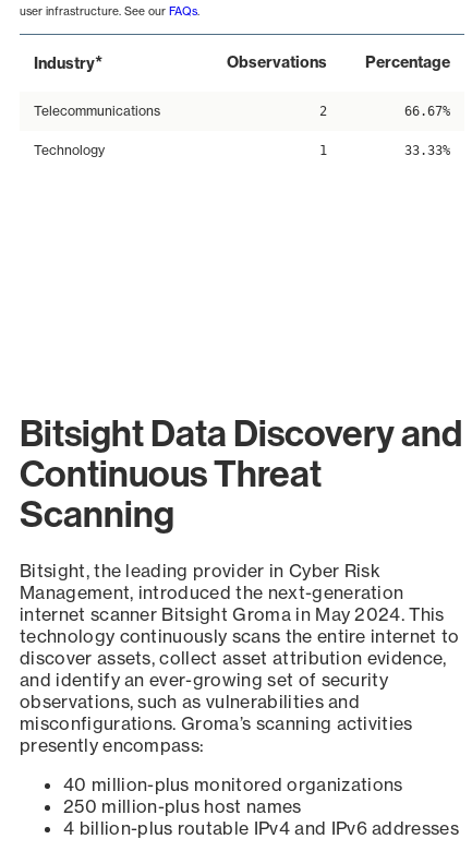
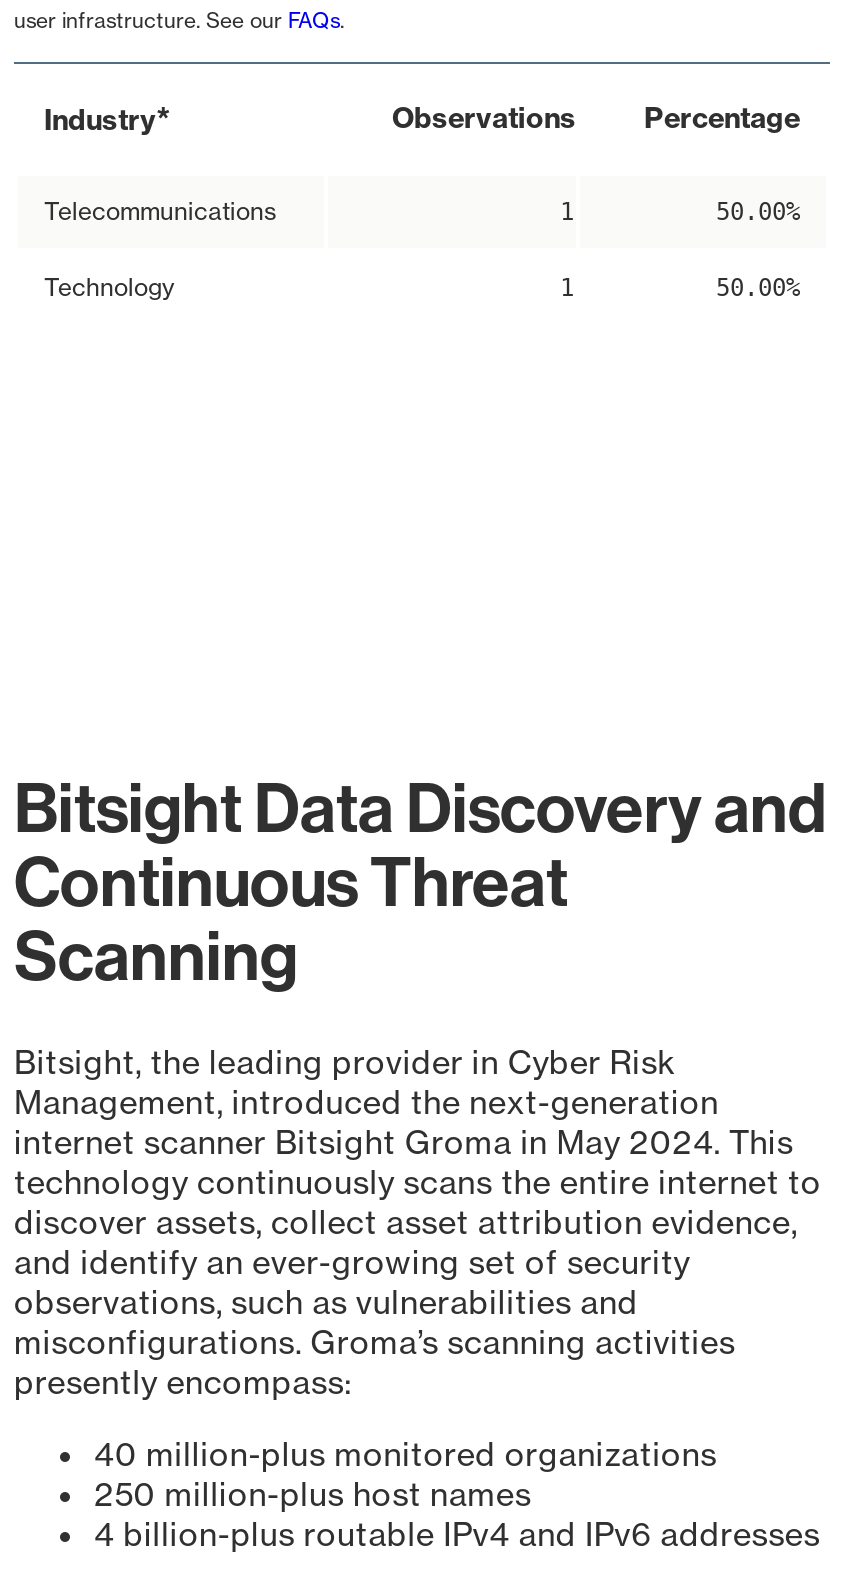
- 2
+ 1

- 66.67%
+ 50.00%

- 33.33%
+ 50.00%
